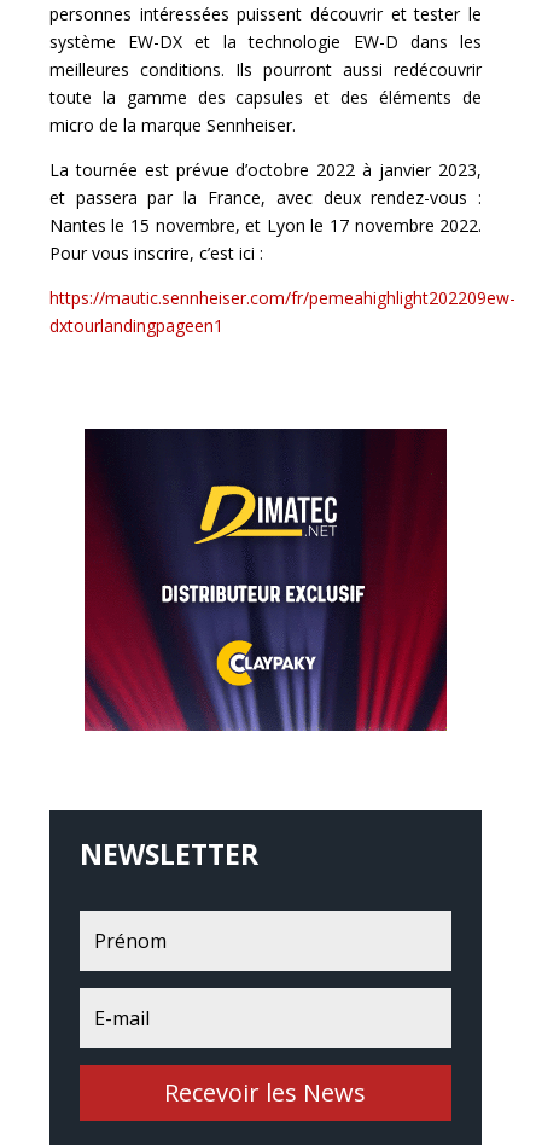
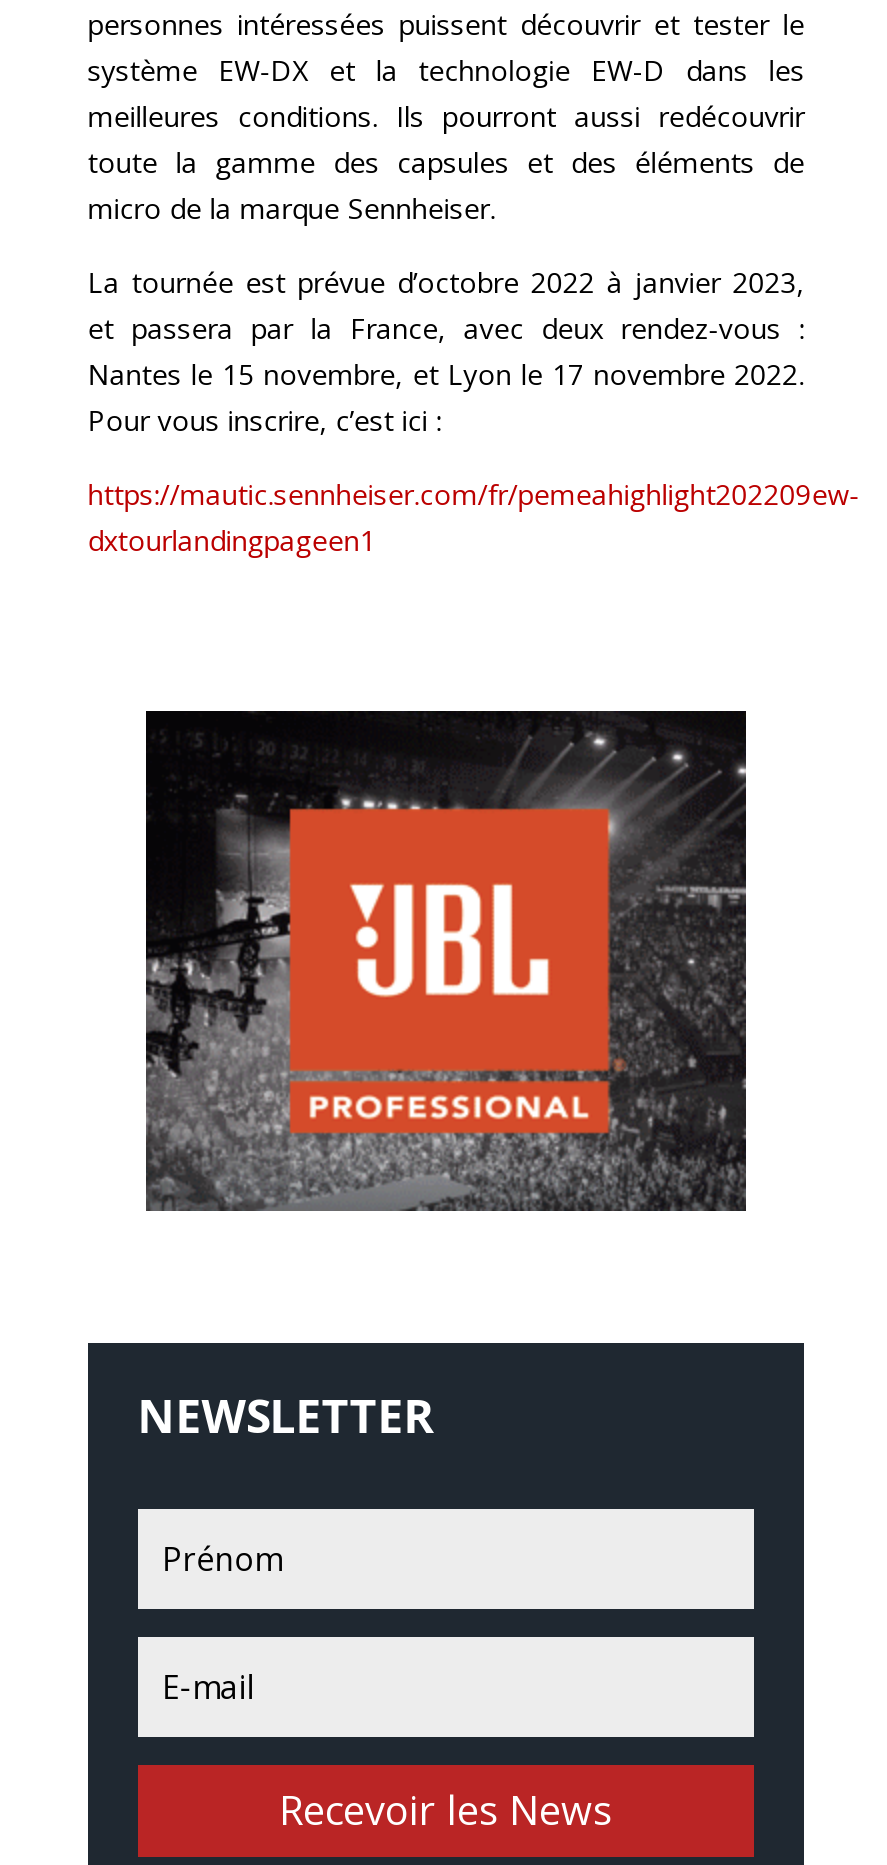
- [image]
+ [image]
